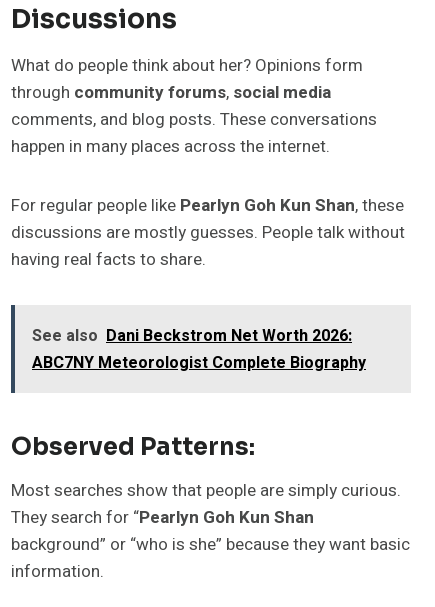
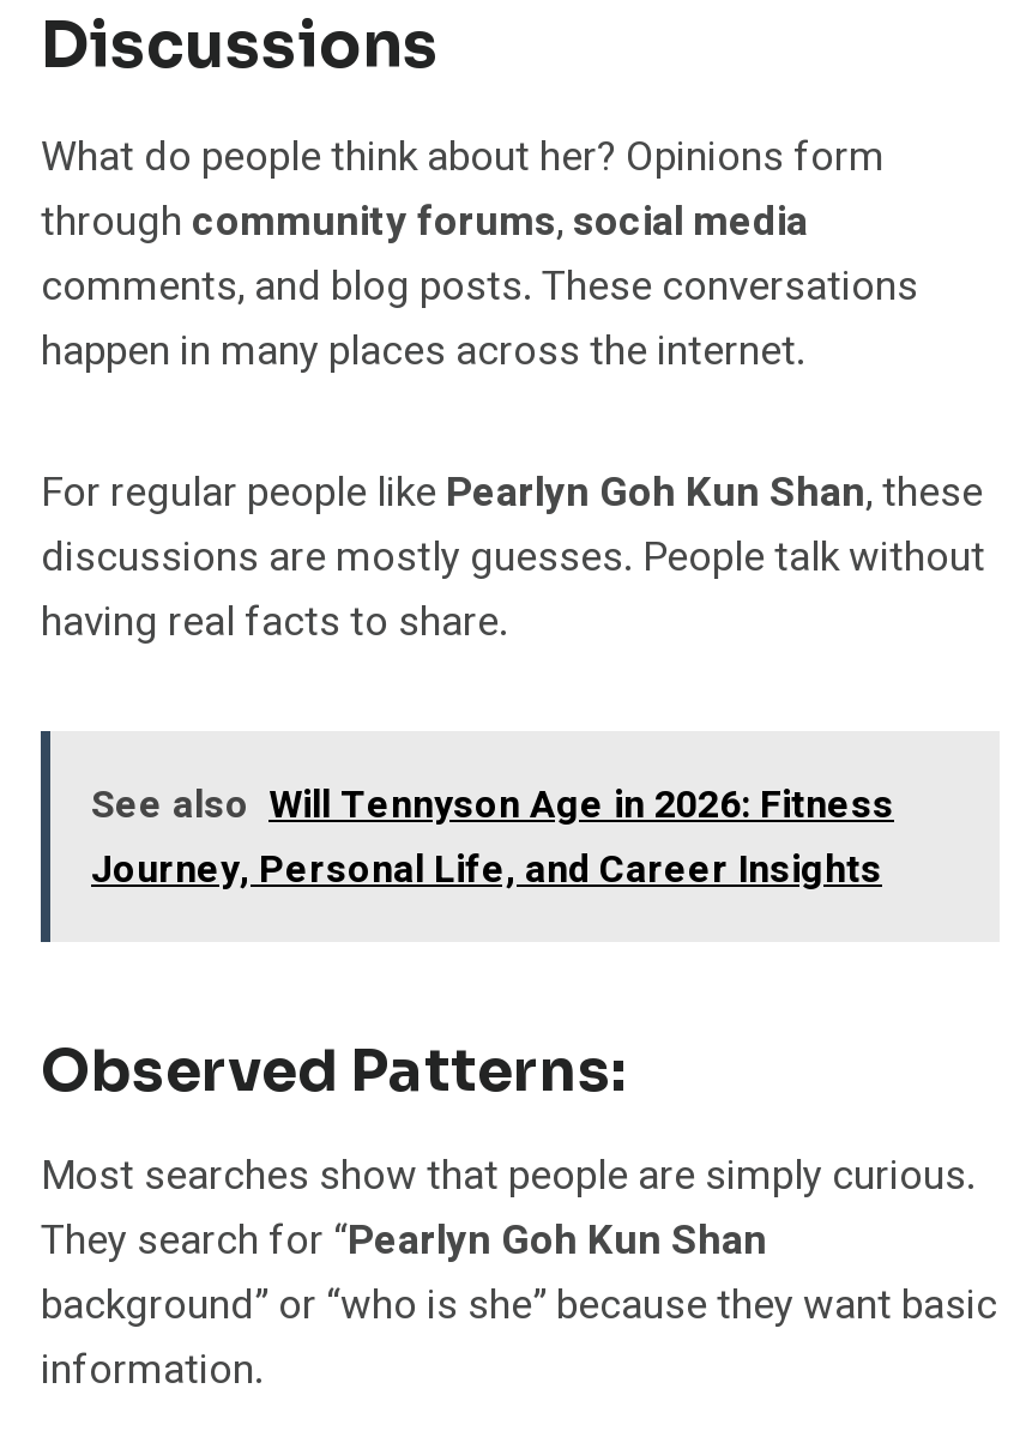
- See also Dani Beckstrom Net Worth 2026:
- ABC7NY Meteorologist Complete Biography
+ See also Will Tennyson Age in 2026: Fitness
+ Journey, Personal Life, and Career Insights
